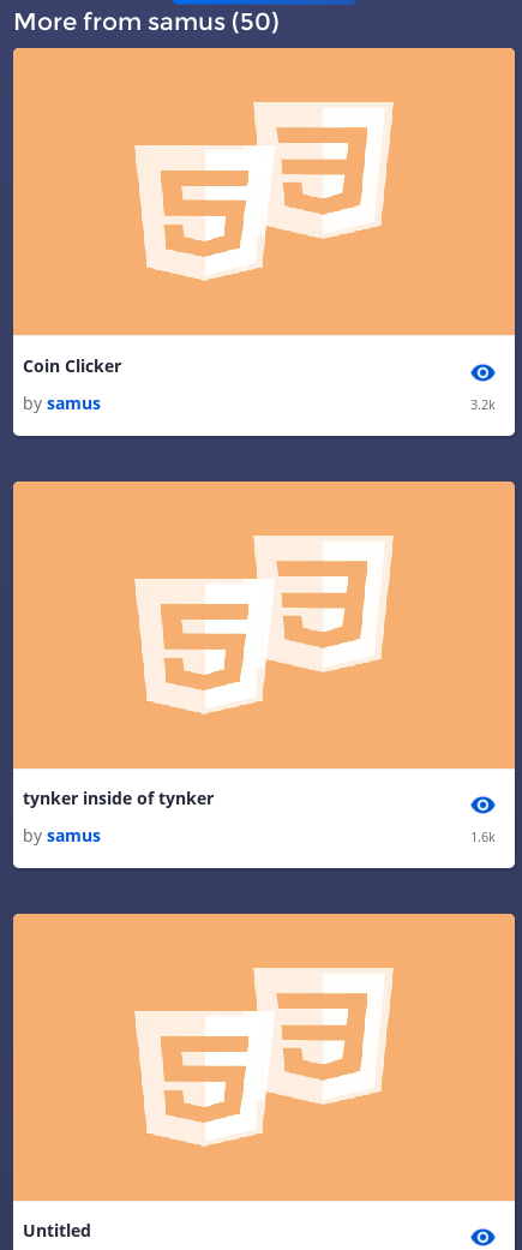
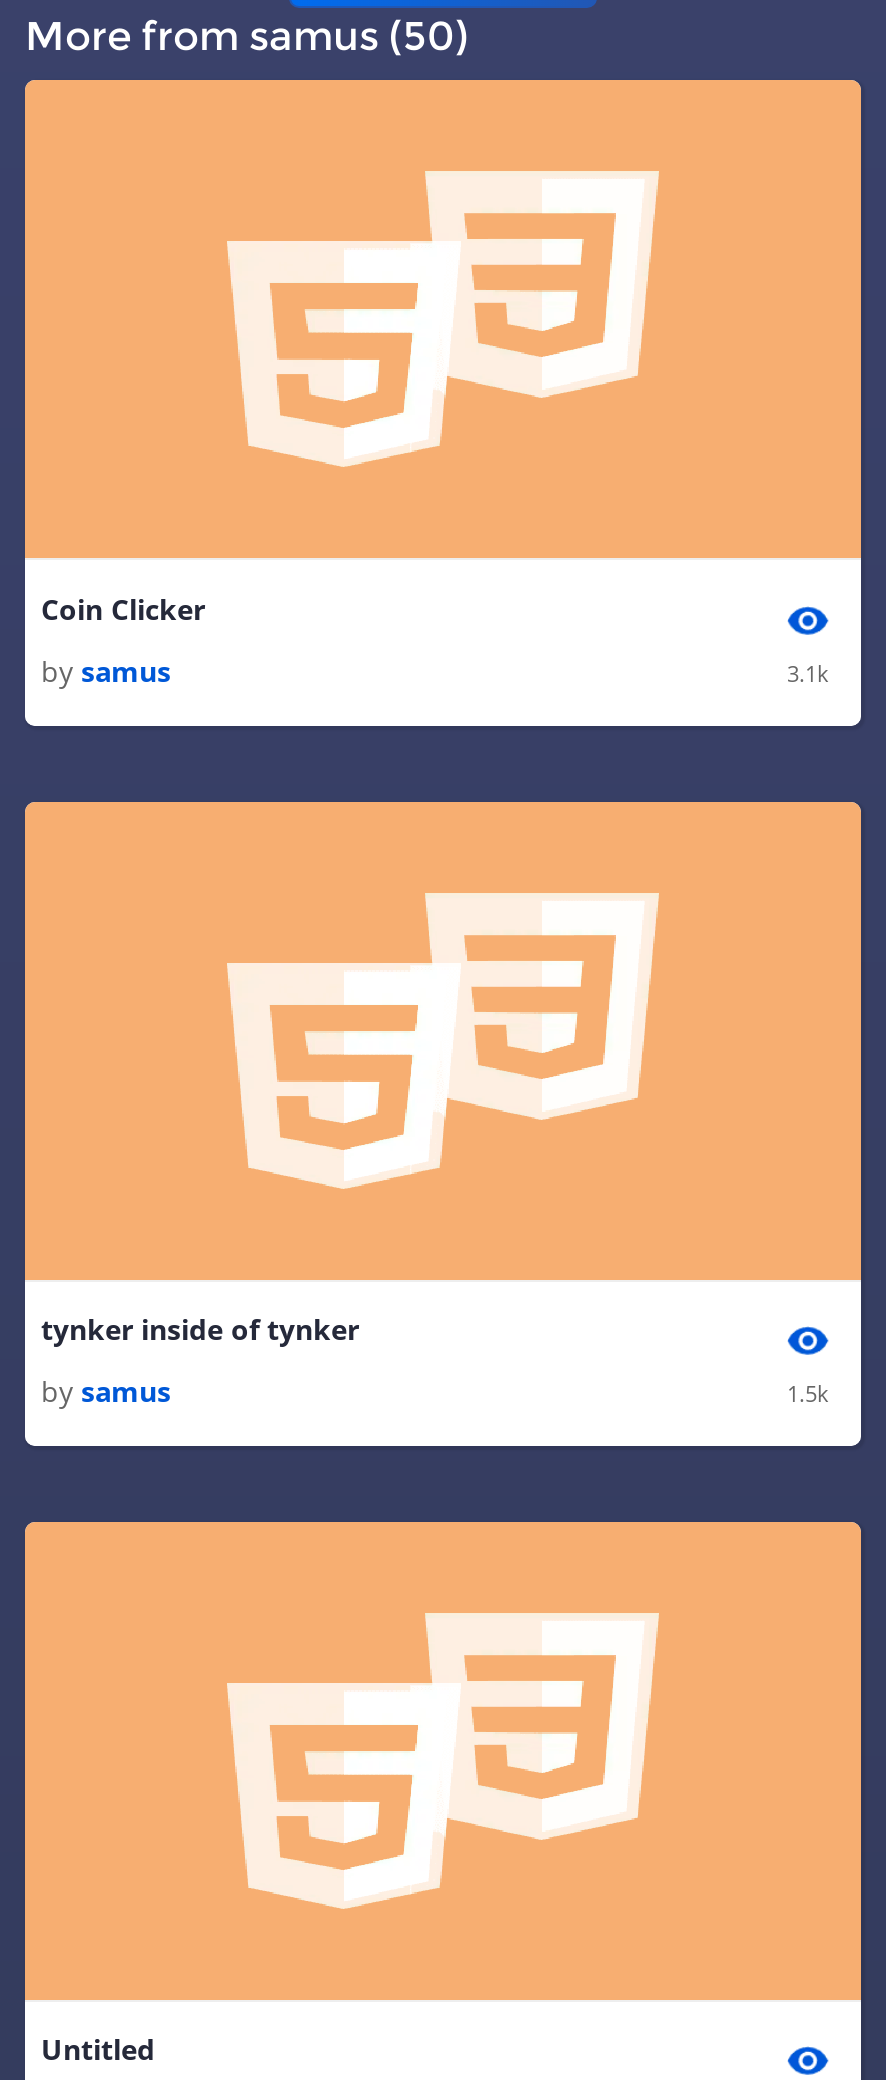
- 3.2k
+ 3.1k

- 1.6k
+ 1.5k
